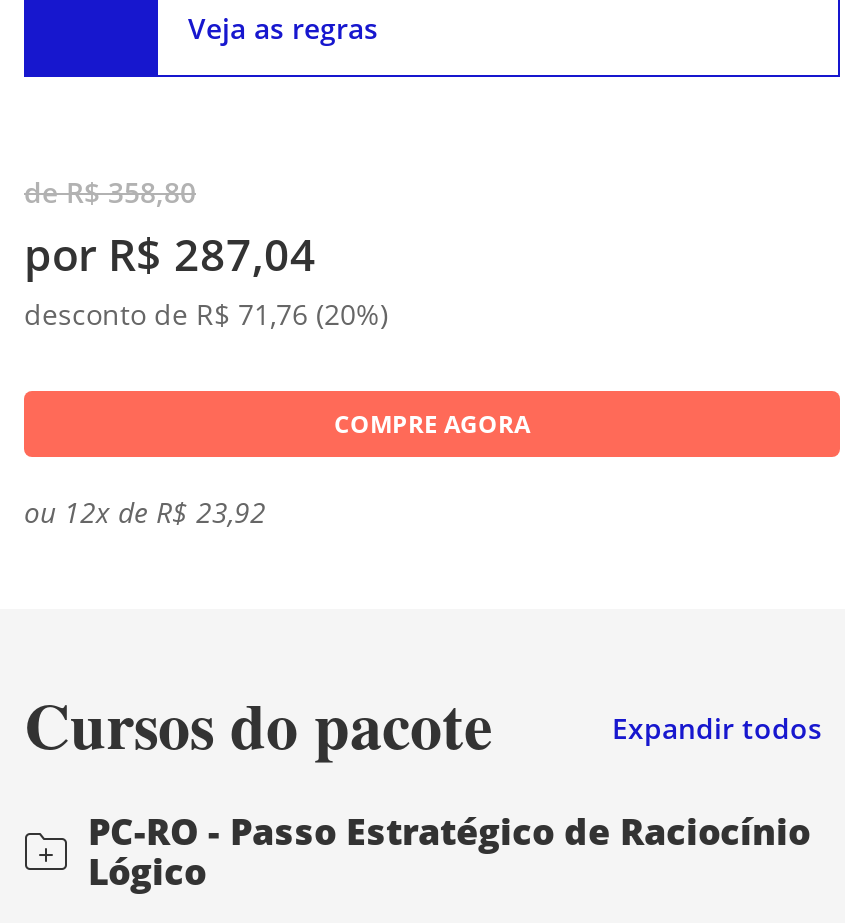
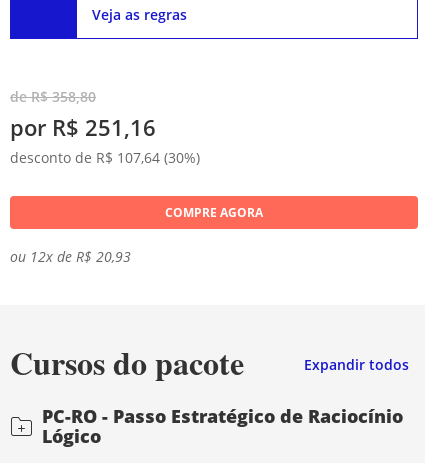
- por R$ 287,04
+ por R$ 251,16

- desconto de R$ 71,76 (20%)
+ desconto de R$ 107,64 (30%)

- ou 12x de R$ 23,92
+ ou 12x de R$ 20,93
